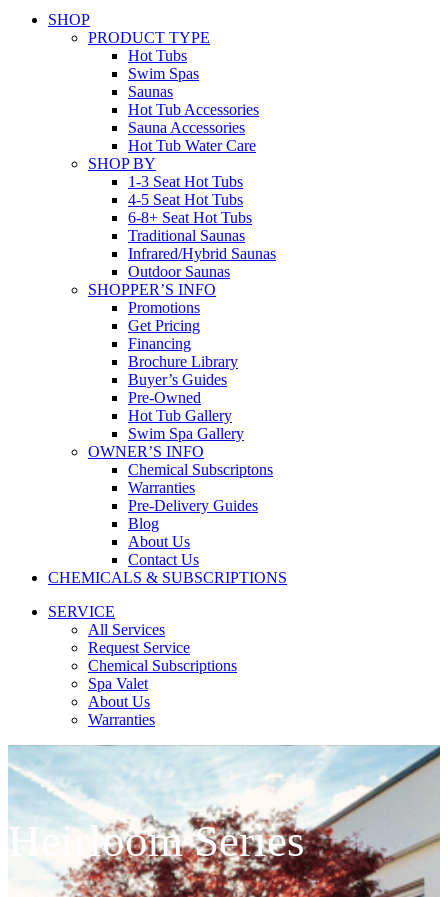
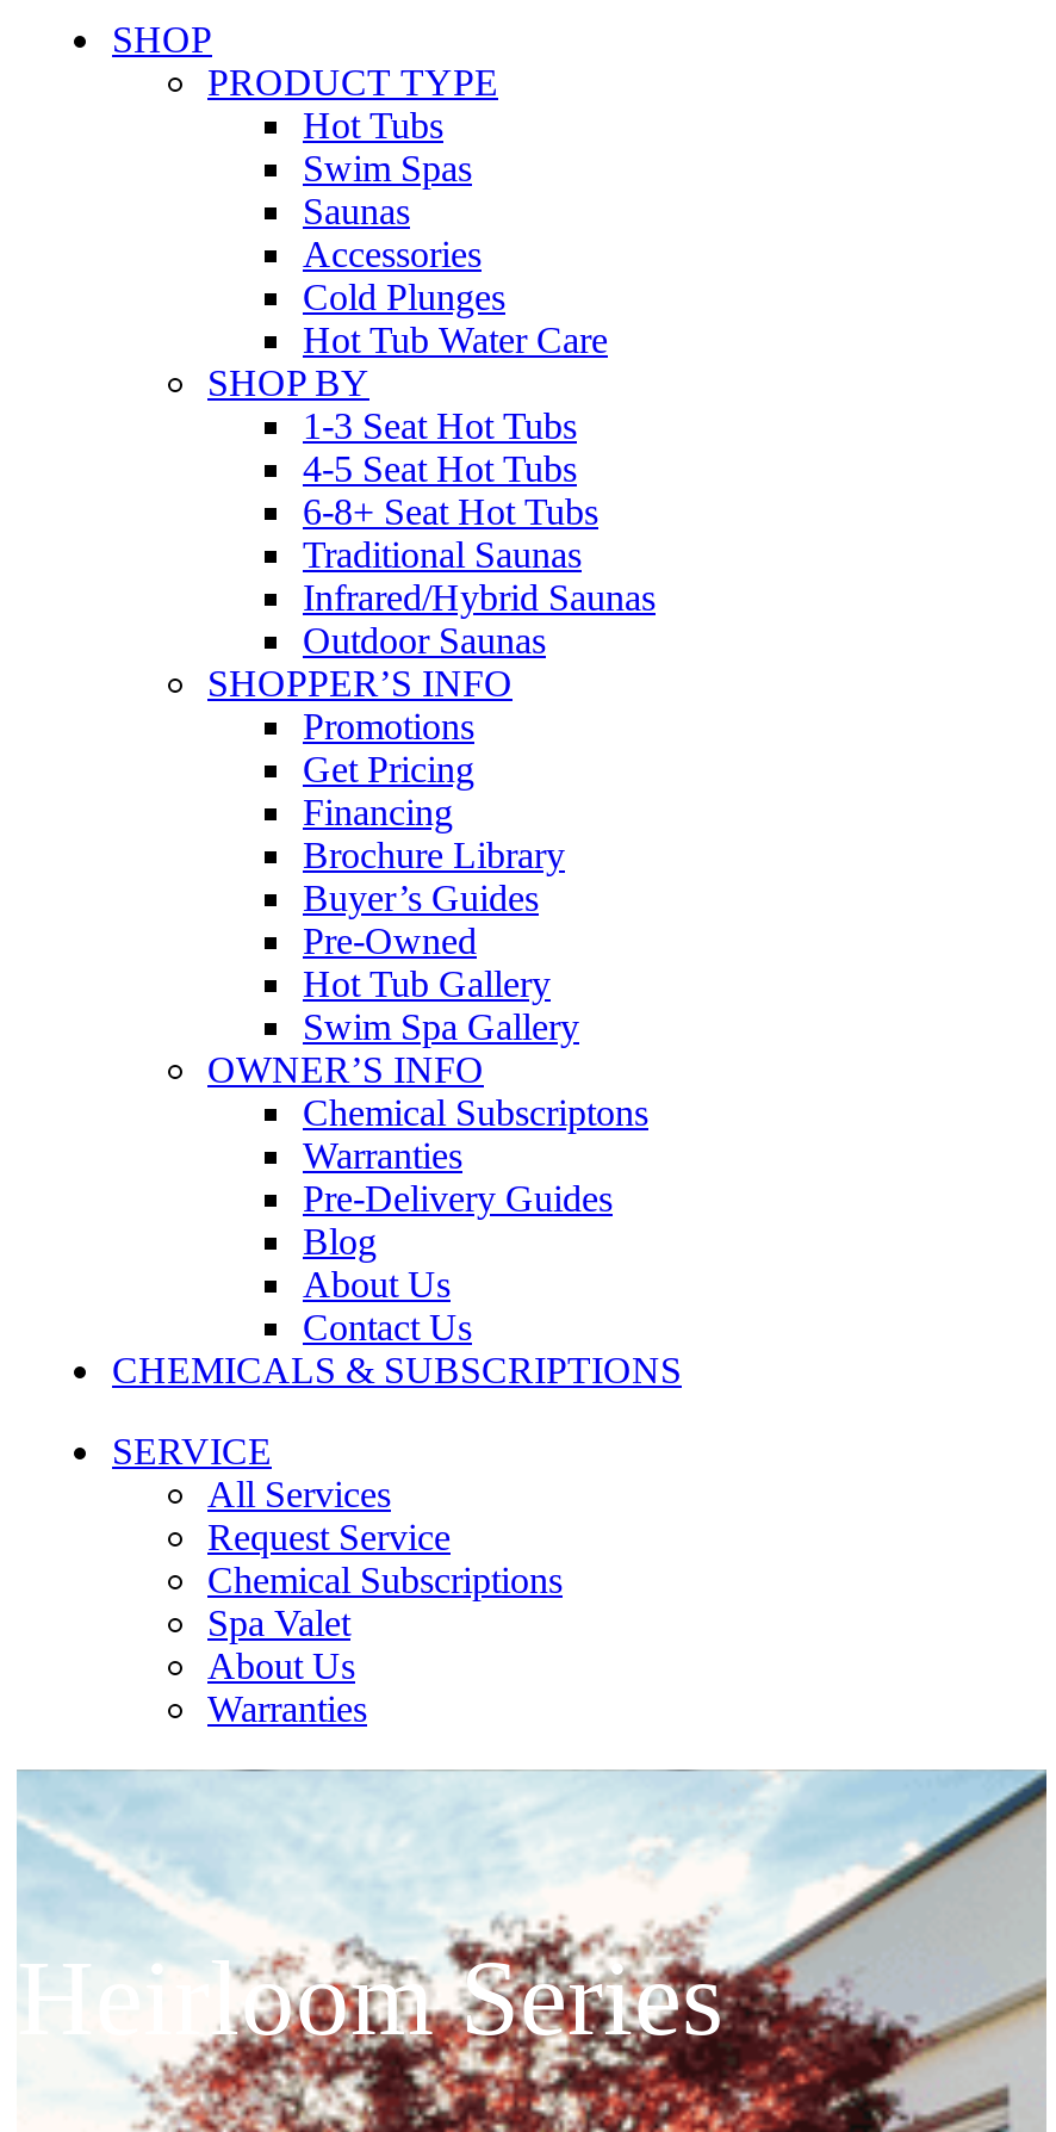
- Hot Tub Accessories
- Sauna Accessories
+ Accessories
+ Cold Plunges
